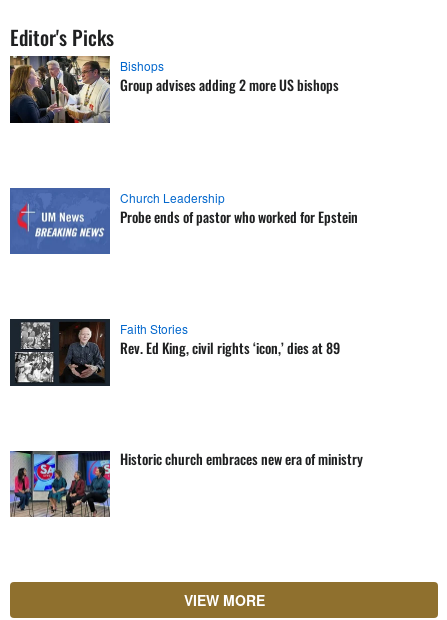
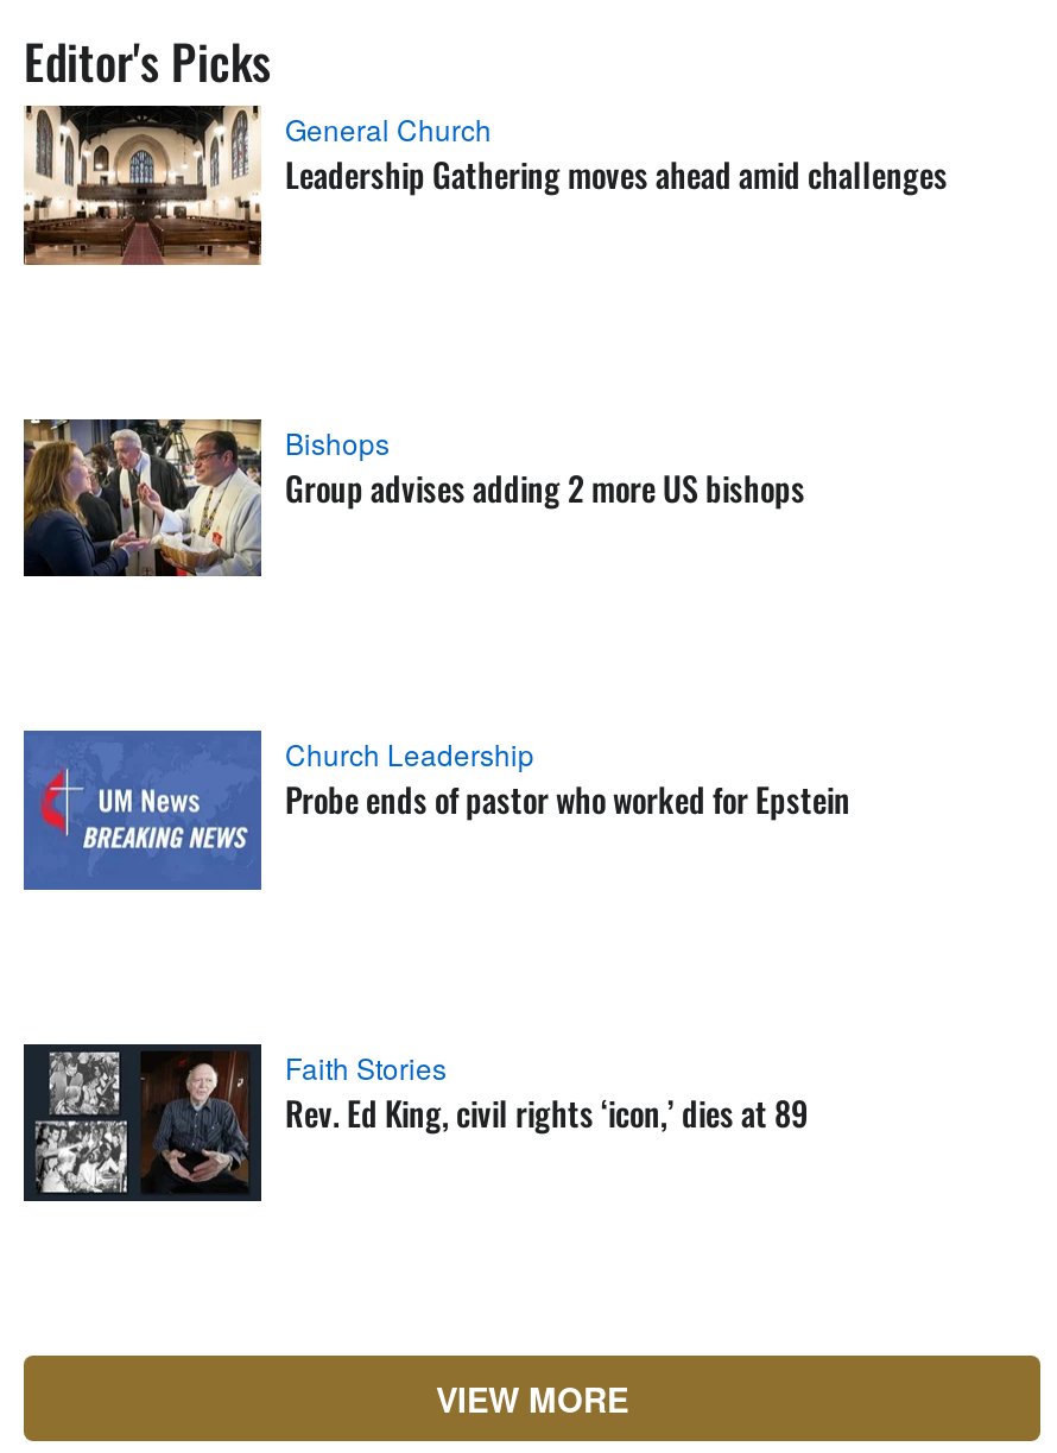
moved down: [image] | Bishops | Group advises adding 2 more US bishops | Church Leadership | Probe ends of pastor who worked for Epstein | Faith Stories | Rev. Ed King, civil rights ‘icon,’ dies at 89

+ [image]
+ General Church
+ Leadership Gathering moves ahead amid challenges

- [image]
- Historic church embraces new era of ministry
